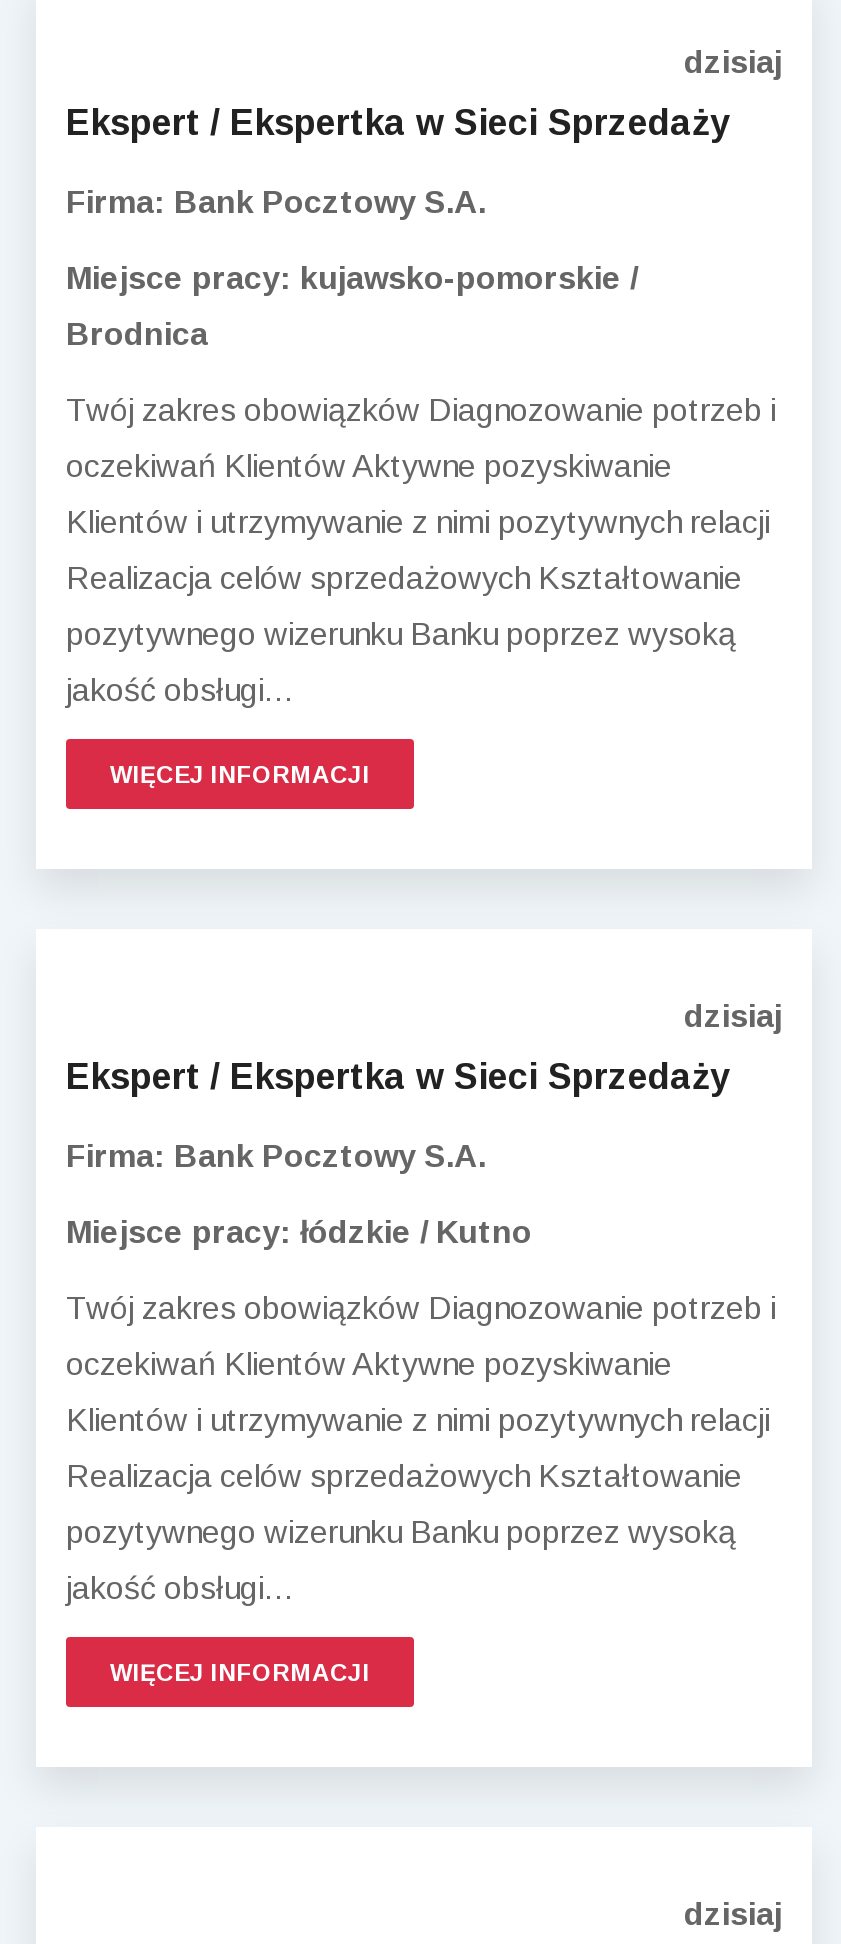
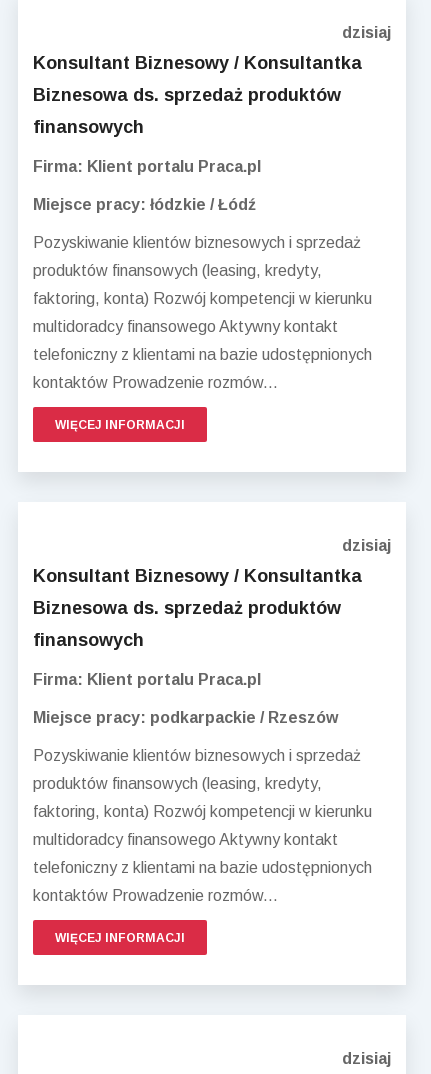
- Ekspert / Ekspertka w Sieci Sprzedaży
- Firma: Bank Pocztowy S.A.
- Miejsce pracy: kujawsko-pomorskie /
- Brodnica
- Twój zakres obowiązków Diagnozowanie potrzeb i
- oczekiwań Klientów Aktywne pozyskiwanie
- Klientów i utrzymywanie z nimi pozytywnych relacji
- Realizacja celów sprzedażowych Kształtowanie
- pozytywnego wizerunku Banku poprzez wysoką
- jakość obsługi...
+ Konsultant Biznesowy / Konsultantka
+ Biznesowa ds. sprzedaż produktów
+ finansowych
+ Firma: Klient portalu Praca.pl
+ Miejsce pracy: łódzkie / Łódź
+ Pozyskiwanie klientów biznesowych i sprzedaż
+ produktów finansowych (leasing, kredyty,
+ faktoring, konta) Rozwój kompetencji w kierunku
+ multidoradcy finansowego Aktywny kontakt
+ telefoniczny z klientami na bazie udostępnionych
+ kontaktów Prowadzenie rozmów...

- Ekspert / Ekspertka w Sieci Sprzedaży
- Firma: Bank Pocztowy S.A.
- Miejsce pracy: łódzkie / Kutno
- Twój zakres obowiązków Diagnozowanie potrzeb i
- oczekiwań Klientów Aktywne pozyskiwanie
- Klientów i utrzymywanie z nimi pozytywnych relacji
- Realizacja celów sprzedażowych Kształtowanie
- pozytywnego wizerunku Banku poprzez wysoką
- jakość obsługi...
+ Konsultant Biznesowy / Konsultantka
+ Biznesowa ds. sprzedaż produktów
+ finansowych
+ Firma: Klient portalu Praca.pl
+ Miejsce pracy: podkarpackie / Rzeszów
+ Pozyskiwanie klientów biznesowych i sprzedaż
+ produktów finansowych (leasing, kredyty,
+ faktoring, konta) Rozwój kompetencji w kierunku
+ multidoradcy finansowego Aktywny kontakt
+ telefoniczny z klientami na bazie udostępnionych
+ kontaktów Prowadzenie rozmów...
